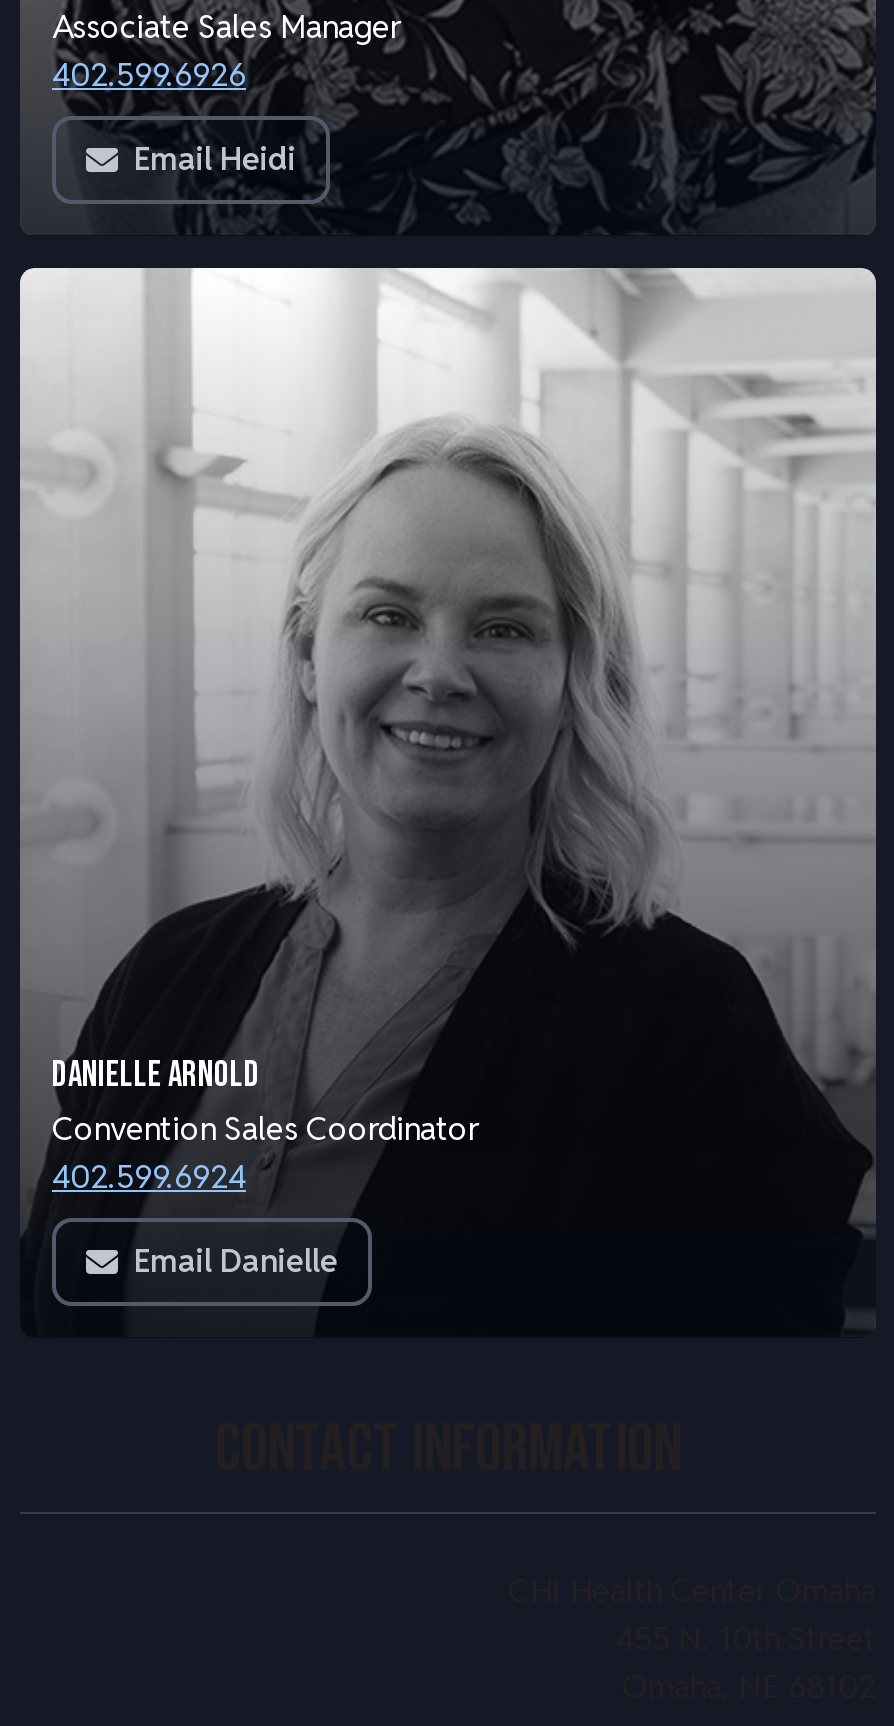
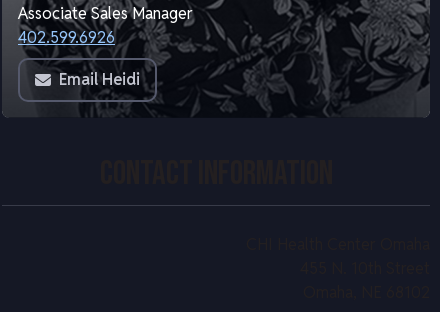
- [image]
- DANIELLE ARNOLD
- Convention Sales Coordinator
- 402.599.6924
- Email Danielle
